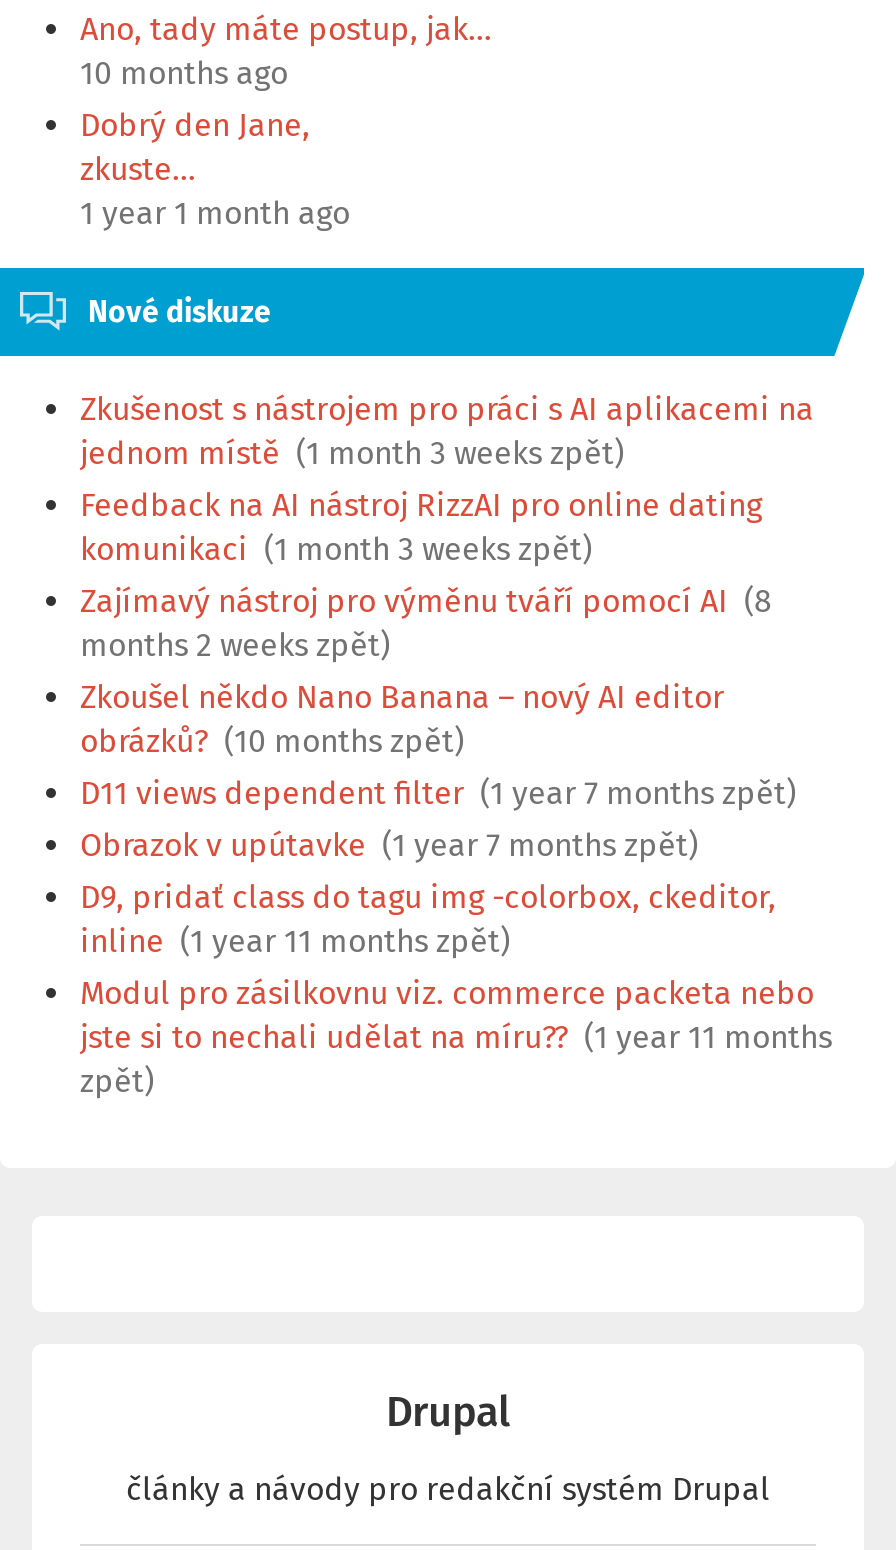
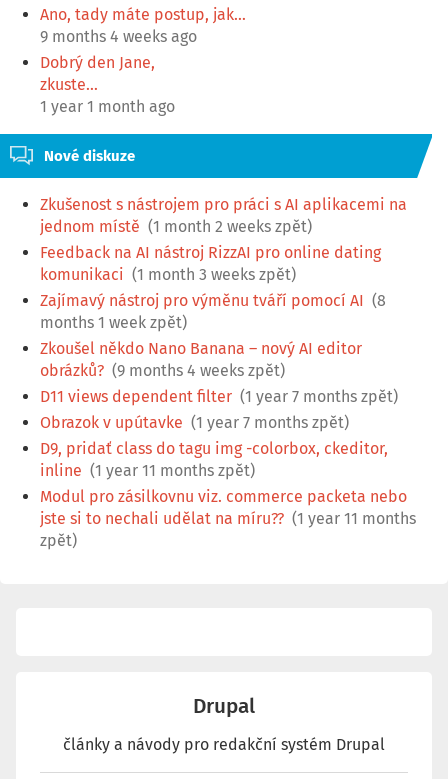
- 10 months ago
+ 9 months 4 weeks ago

- jednom místě (1 month 3 weeks zpět)
+ jednom místě (1 month 2 weeks zpět)

- months 2 weeks zpět)
+ months 1 week zpět)

- obrázků? (10 months zpět)
+ obrázků? (9 months 4 weeks zpět)
